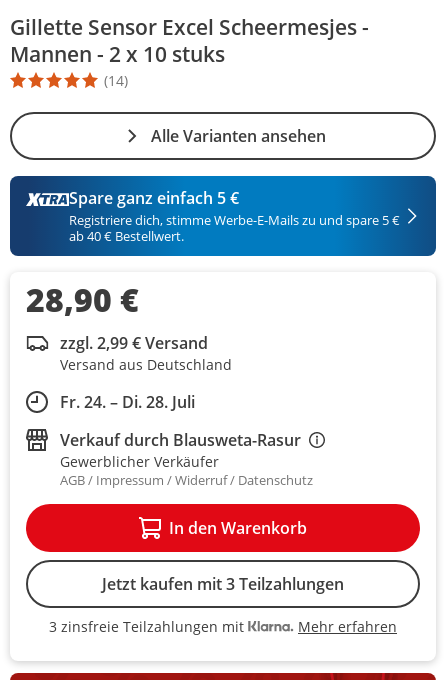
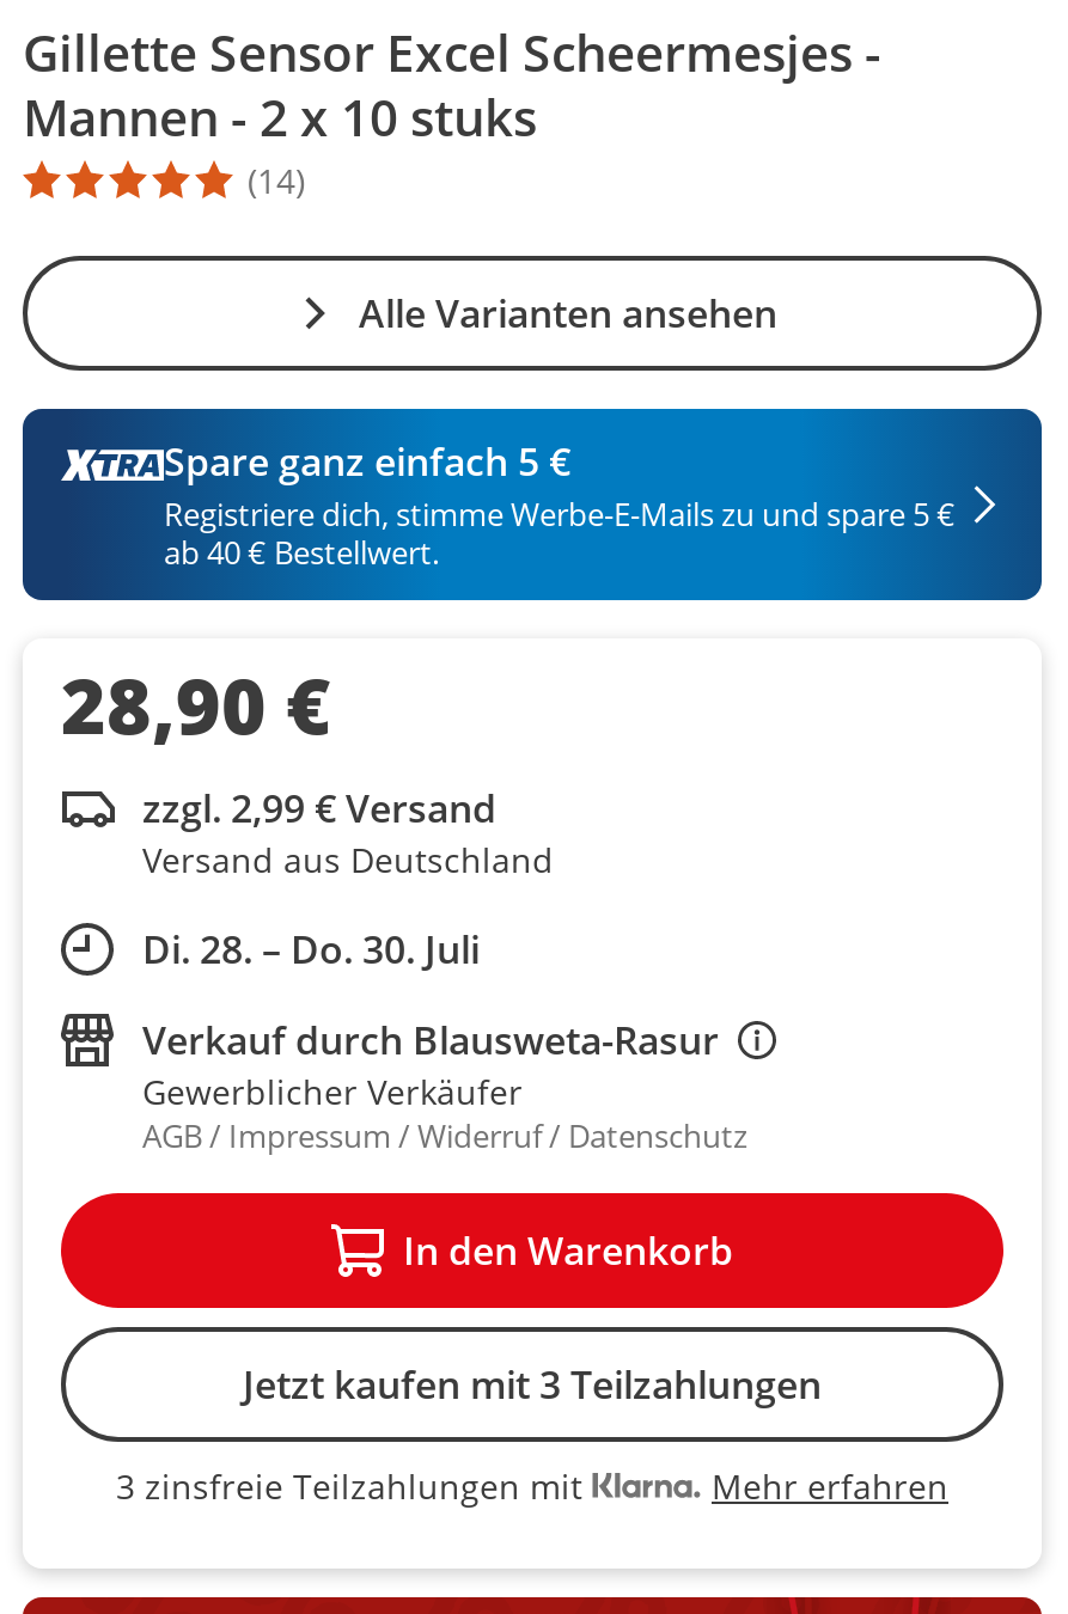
- Fr. 24. – Di. 28. Juli
+ Di. 28. – Do. 30. Juli
